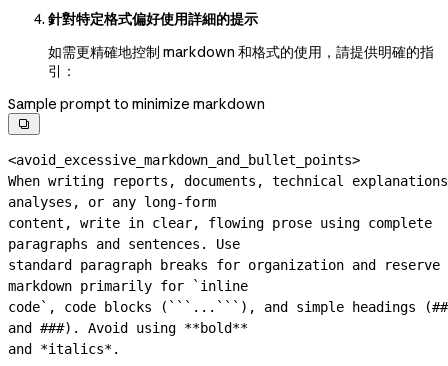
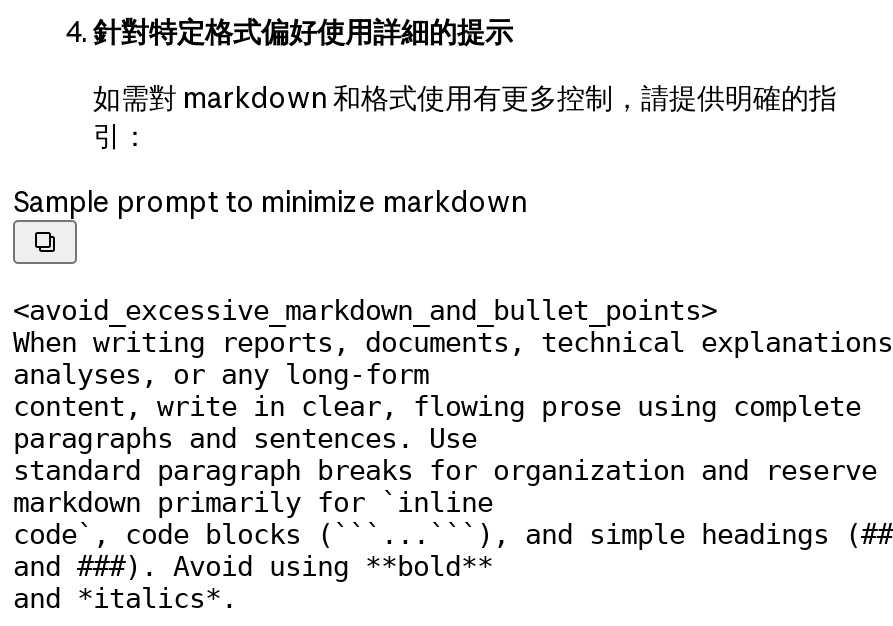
- 如需更精確地控制 markdown 和格式的使用，請提供明確的指
+ 如需對 markdown 和格式使用有更多控制，請提供明確的指
